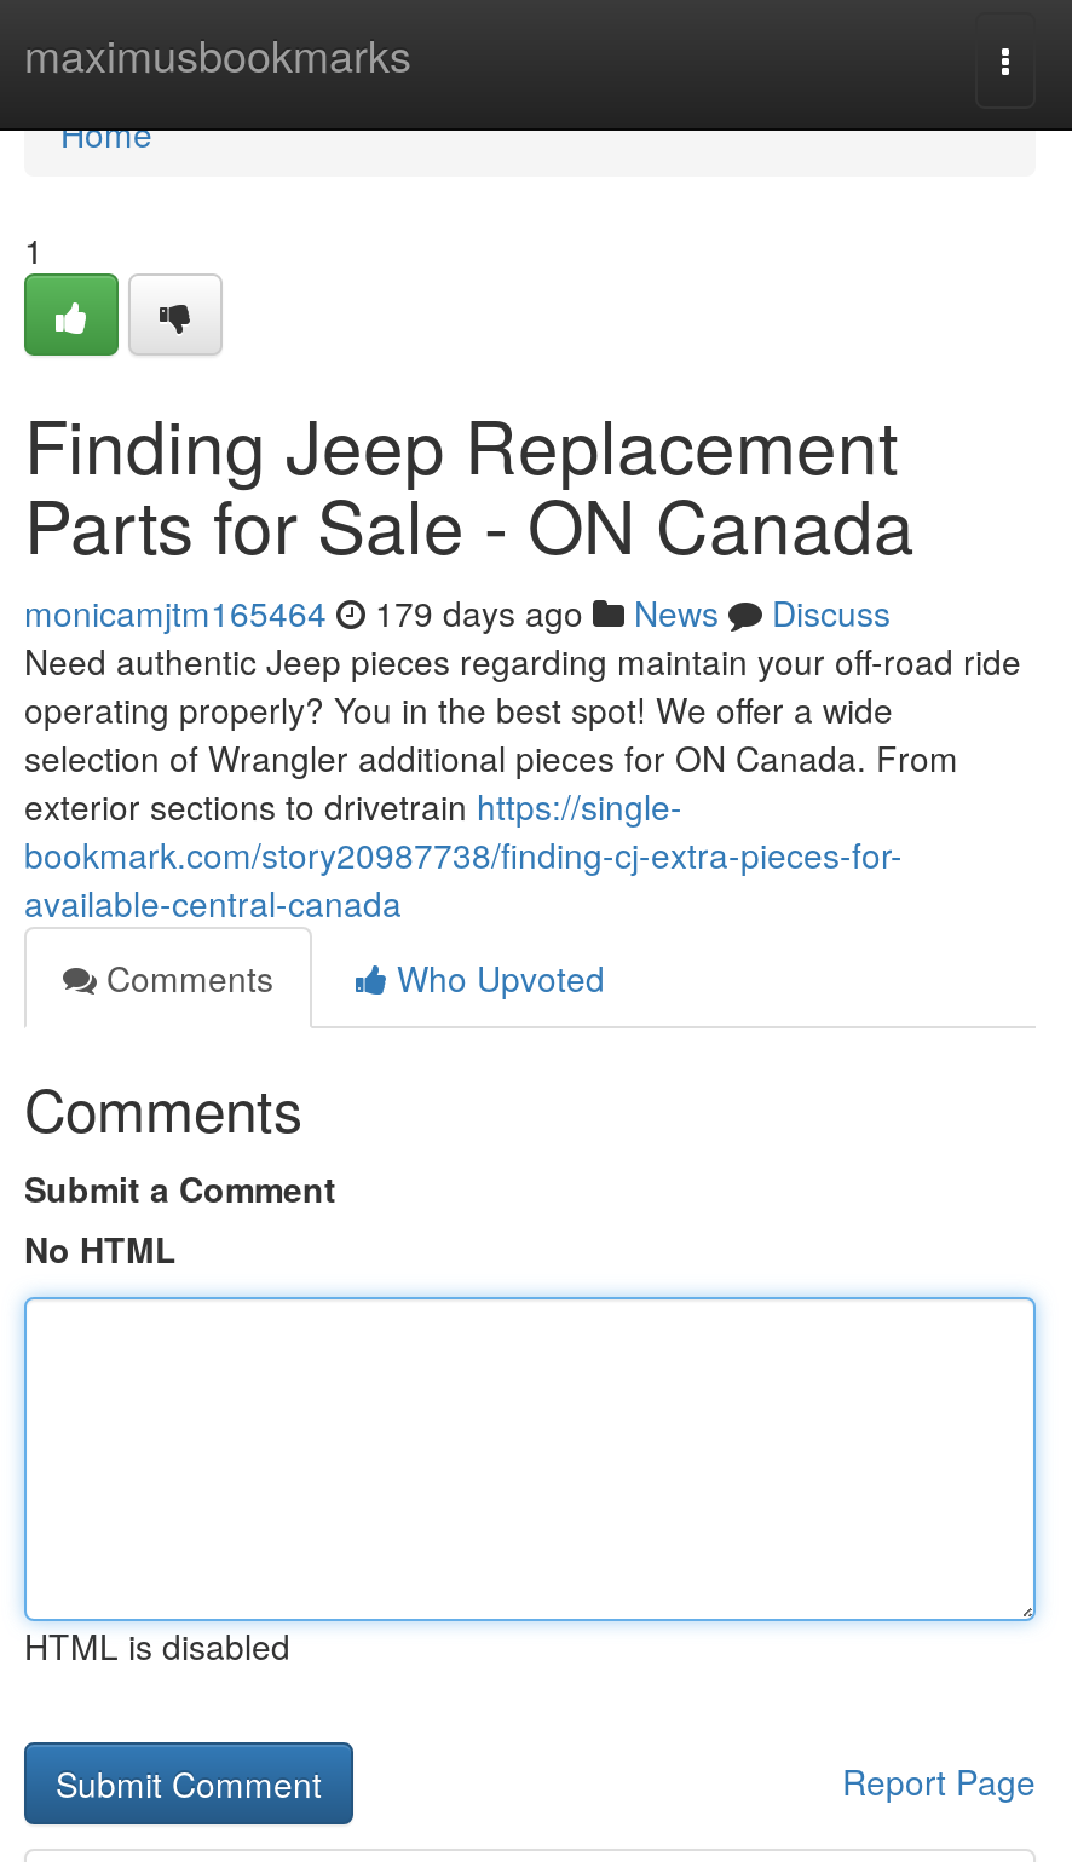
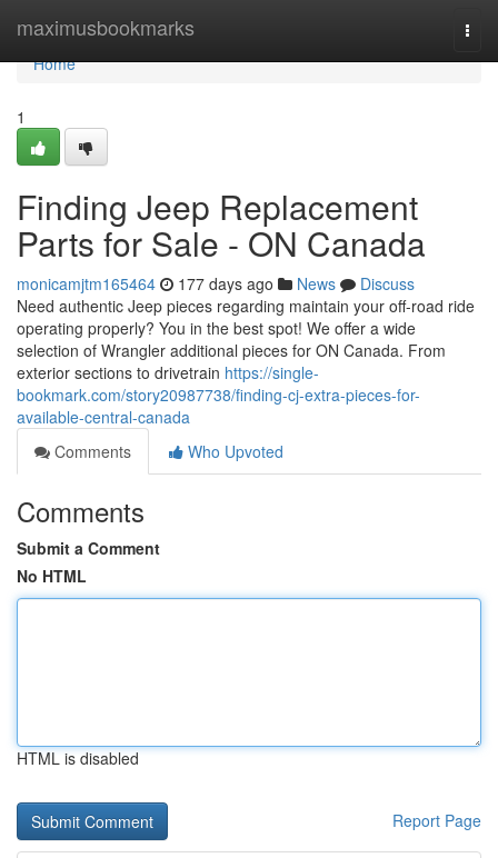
- monicamjtm165464 179 days ago News Discuss
+ monicamjtm165464 177 days ago News Discuss
